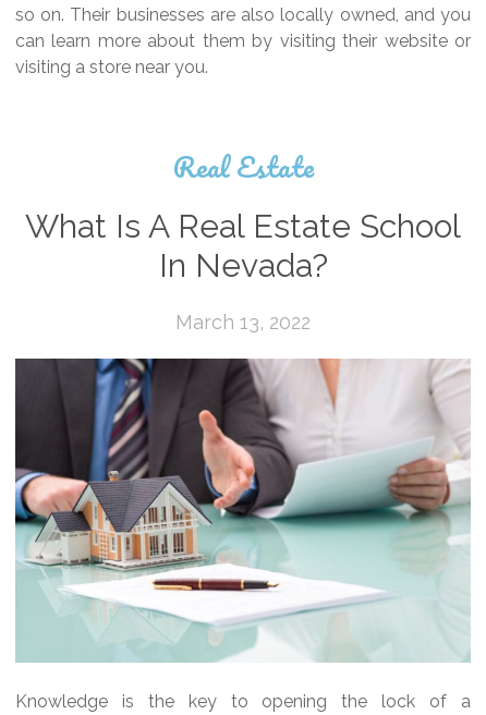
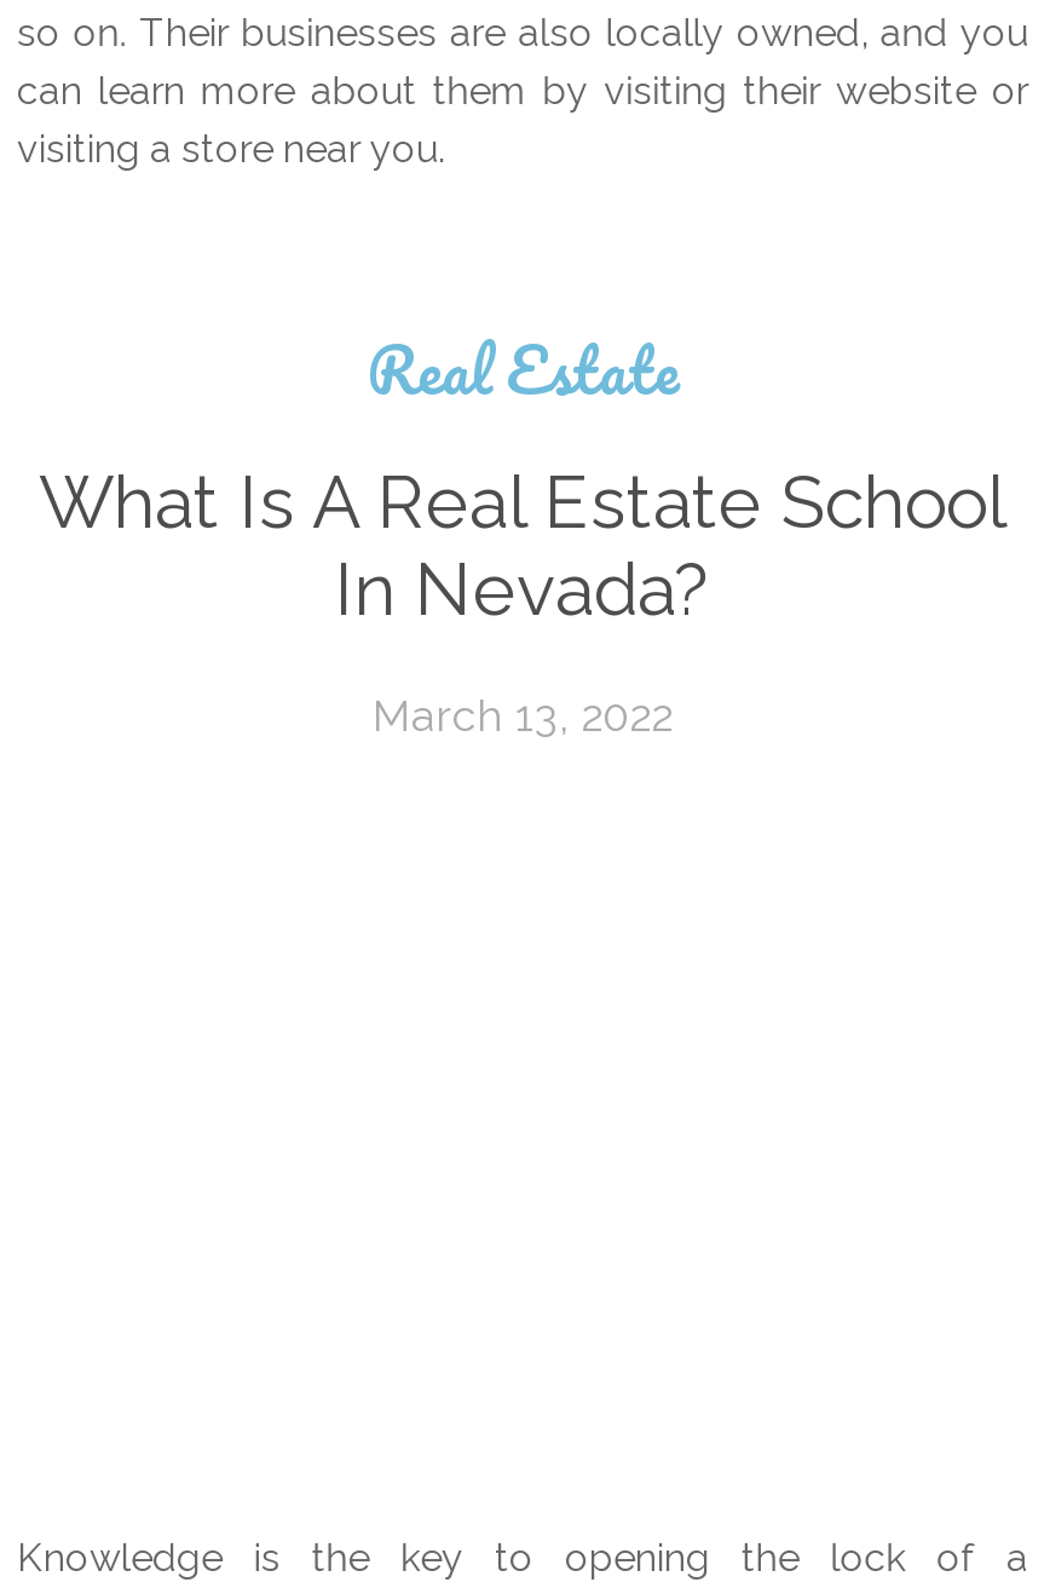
- [image]
